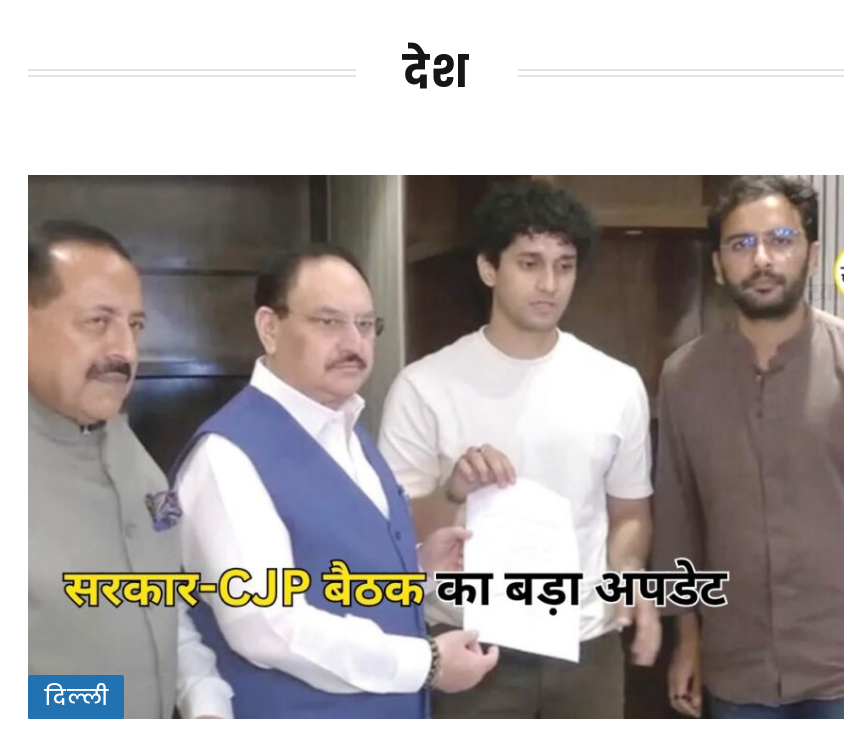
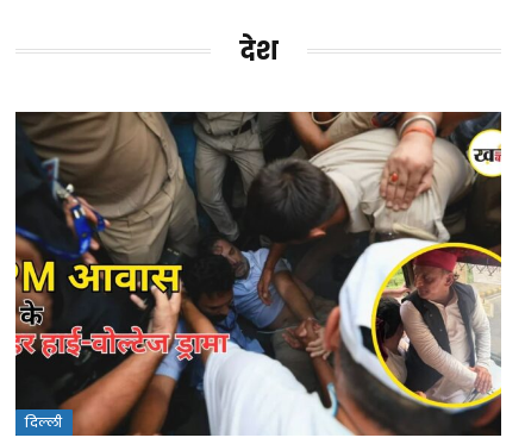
- [image]
+ [image]
